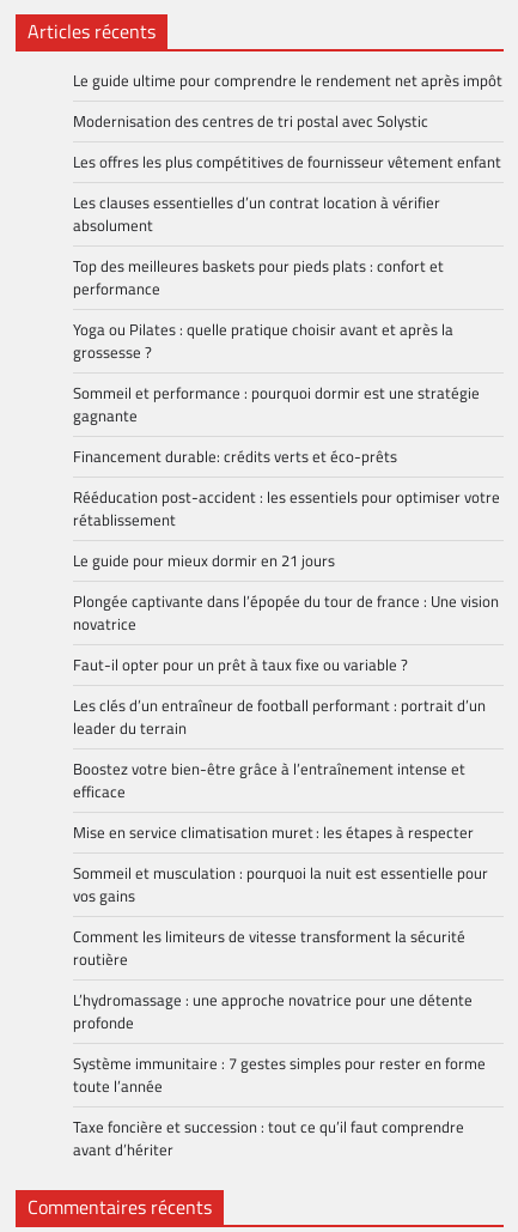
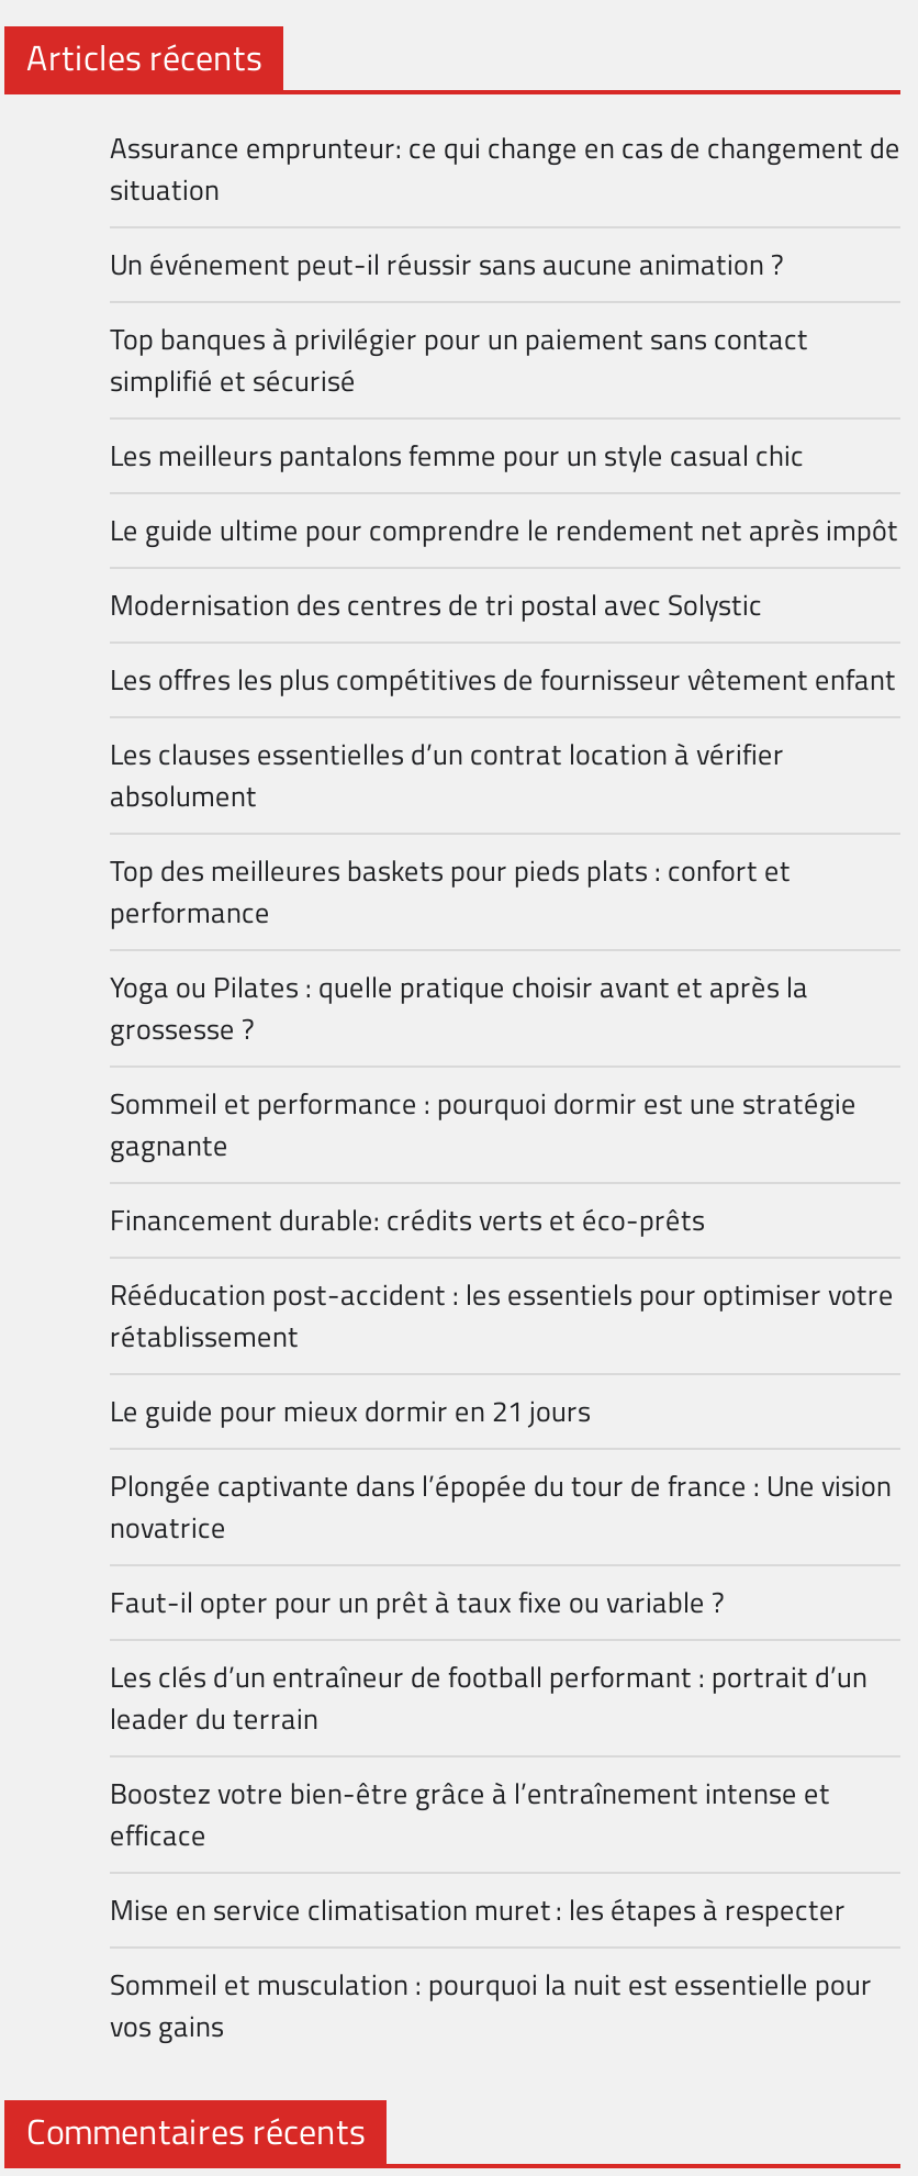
+ Assurance emprunteur: ce qui change en cas de changement de
+ situation
+ Un événement peut-il réussir sans aucune animation ?
+ Top banques à privilégier pour un paiement sans contact
+ simplifié et sécurisé
+ Les meilleurs pantalons femme pour un style casual chic

moved down: Le guide ultime pour comprendre le rendement net après impôt | Modernisation des centres de tri postal avec Solystic | Les offres les plus compétitives de fournisseur vêtement enfant | ... | Sommeil et musculation : pourquoi la nuit est essentielle pour | vos gains

- Comment les limiteurs de vitesse transforment la sécurité
- routière
- L’hydromassage : une approche novatrice pour une détente
- profonde
- Système immunitaire : 7 gestes simples pour rester en forme
- toute l’année
- Taxe foncière et succession : tout ce qu’il faut comprendre
- avant d’hériter
